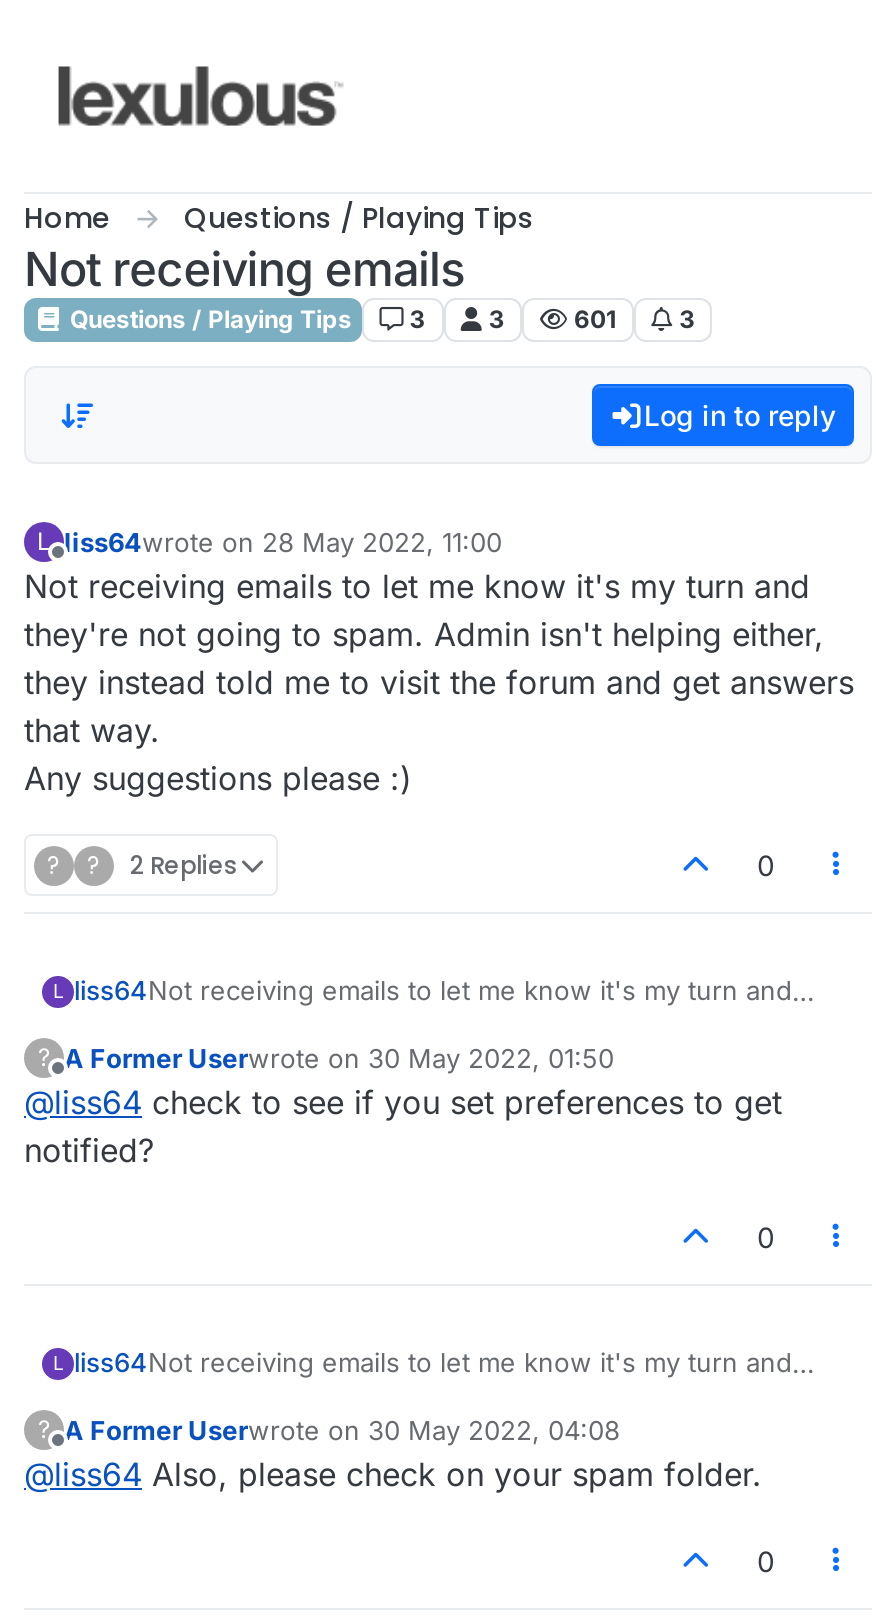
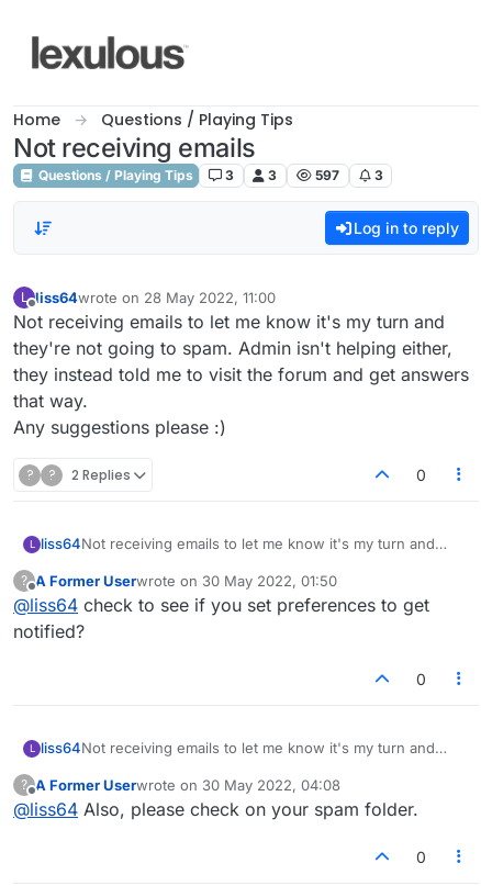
- 601
+ 597
